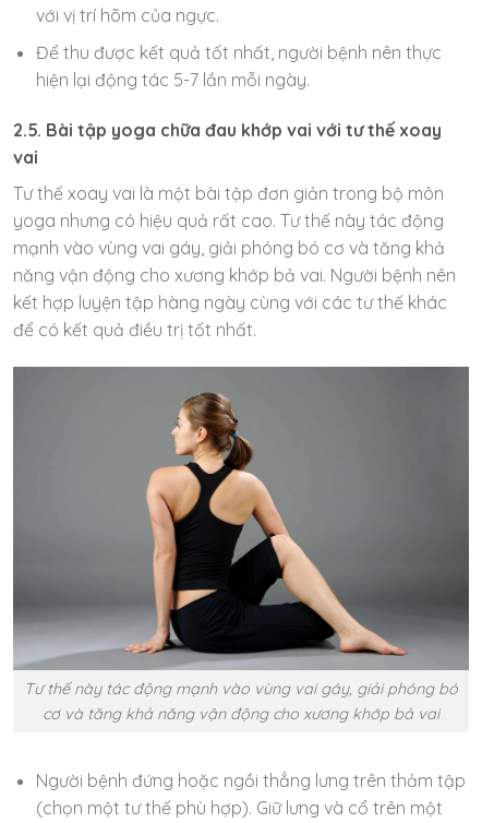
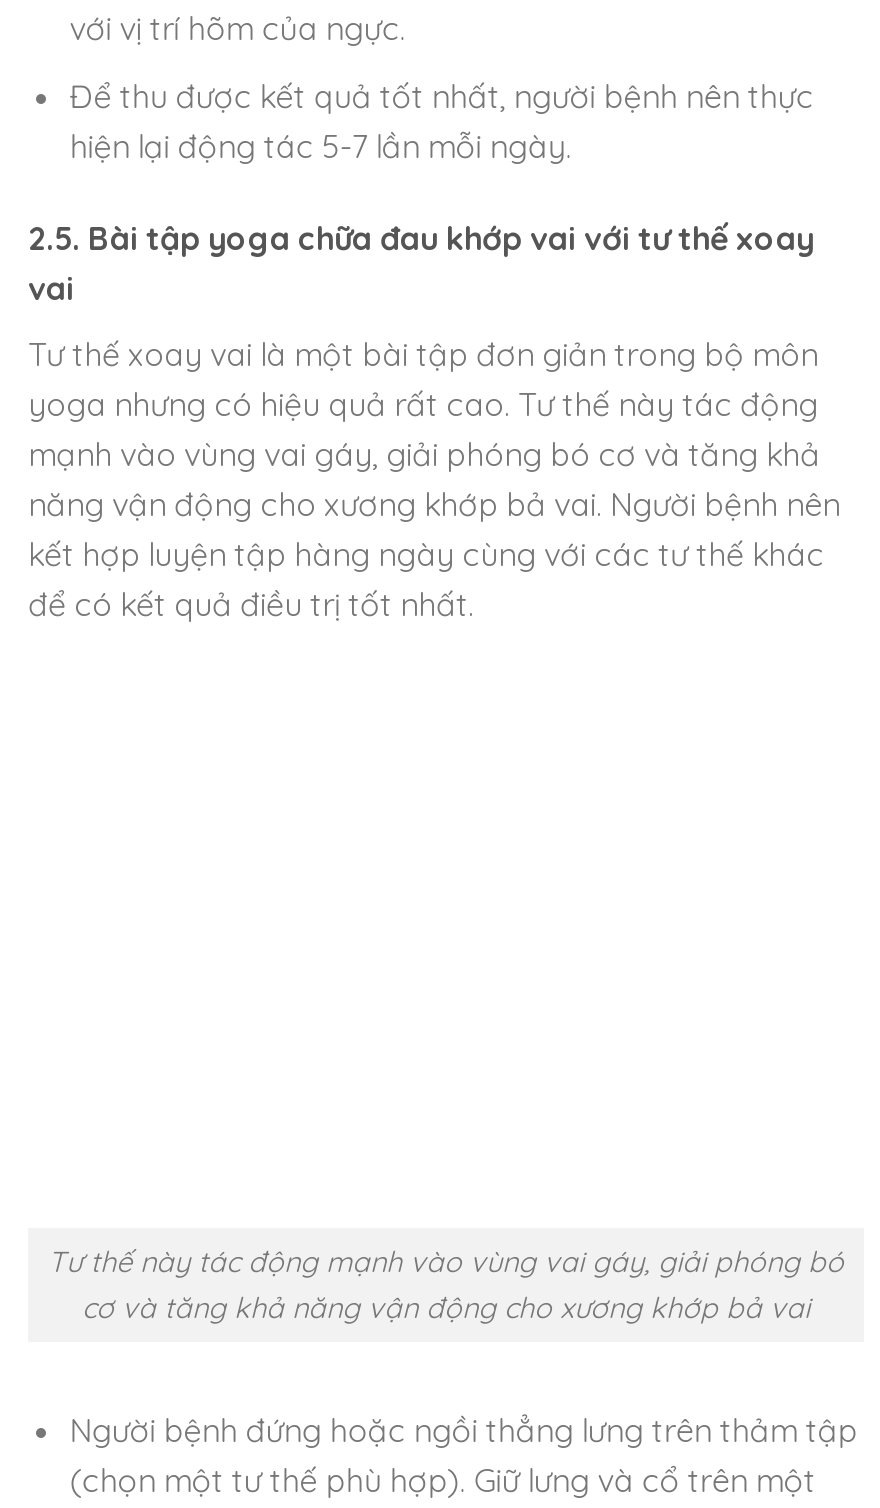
- [image]
